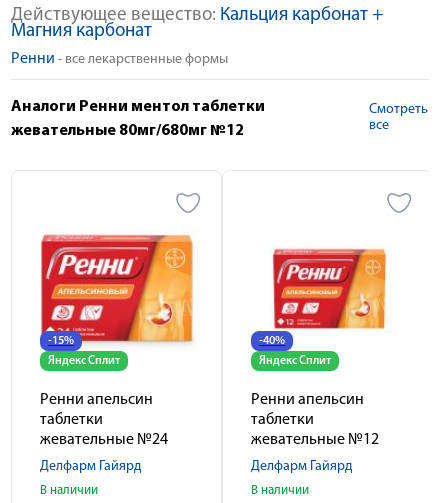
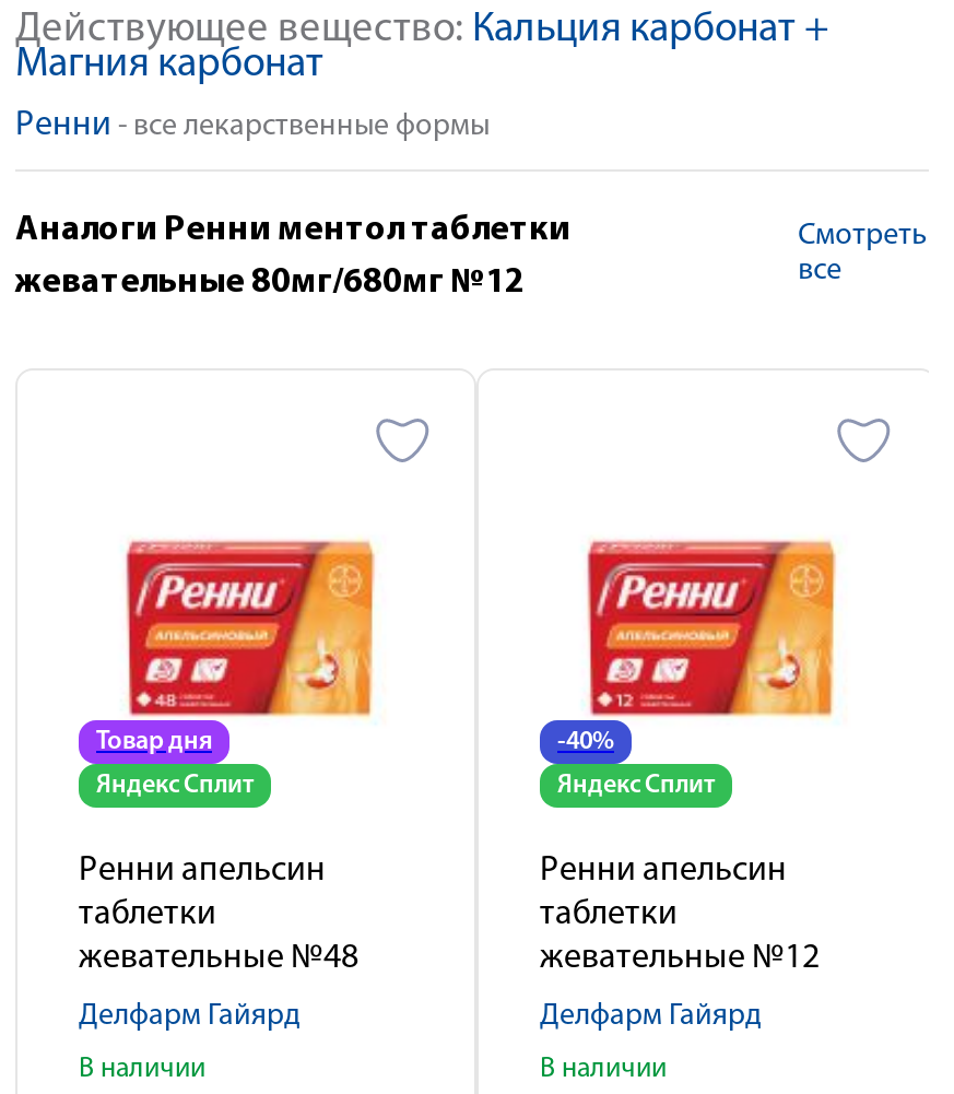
- [image]
- -15%
+ [image]
+ Товар дня

- жевательные №24
+ жевательные №48
